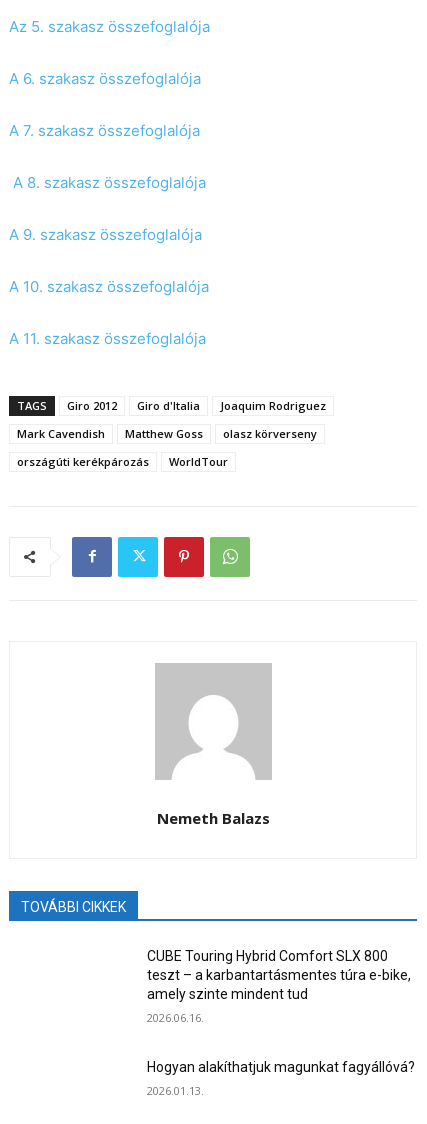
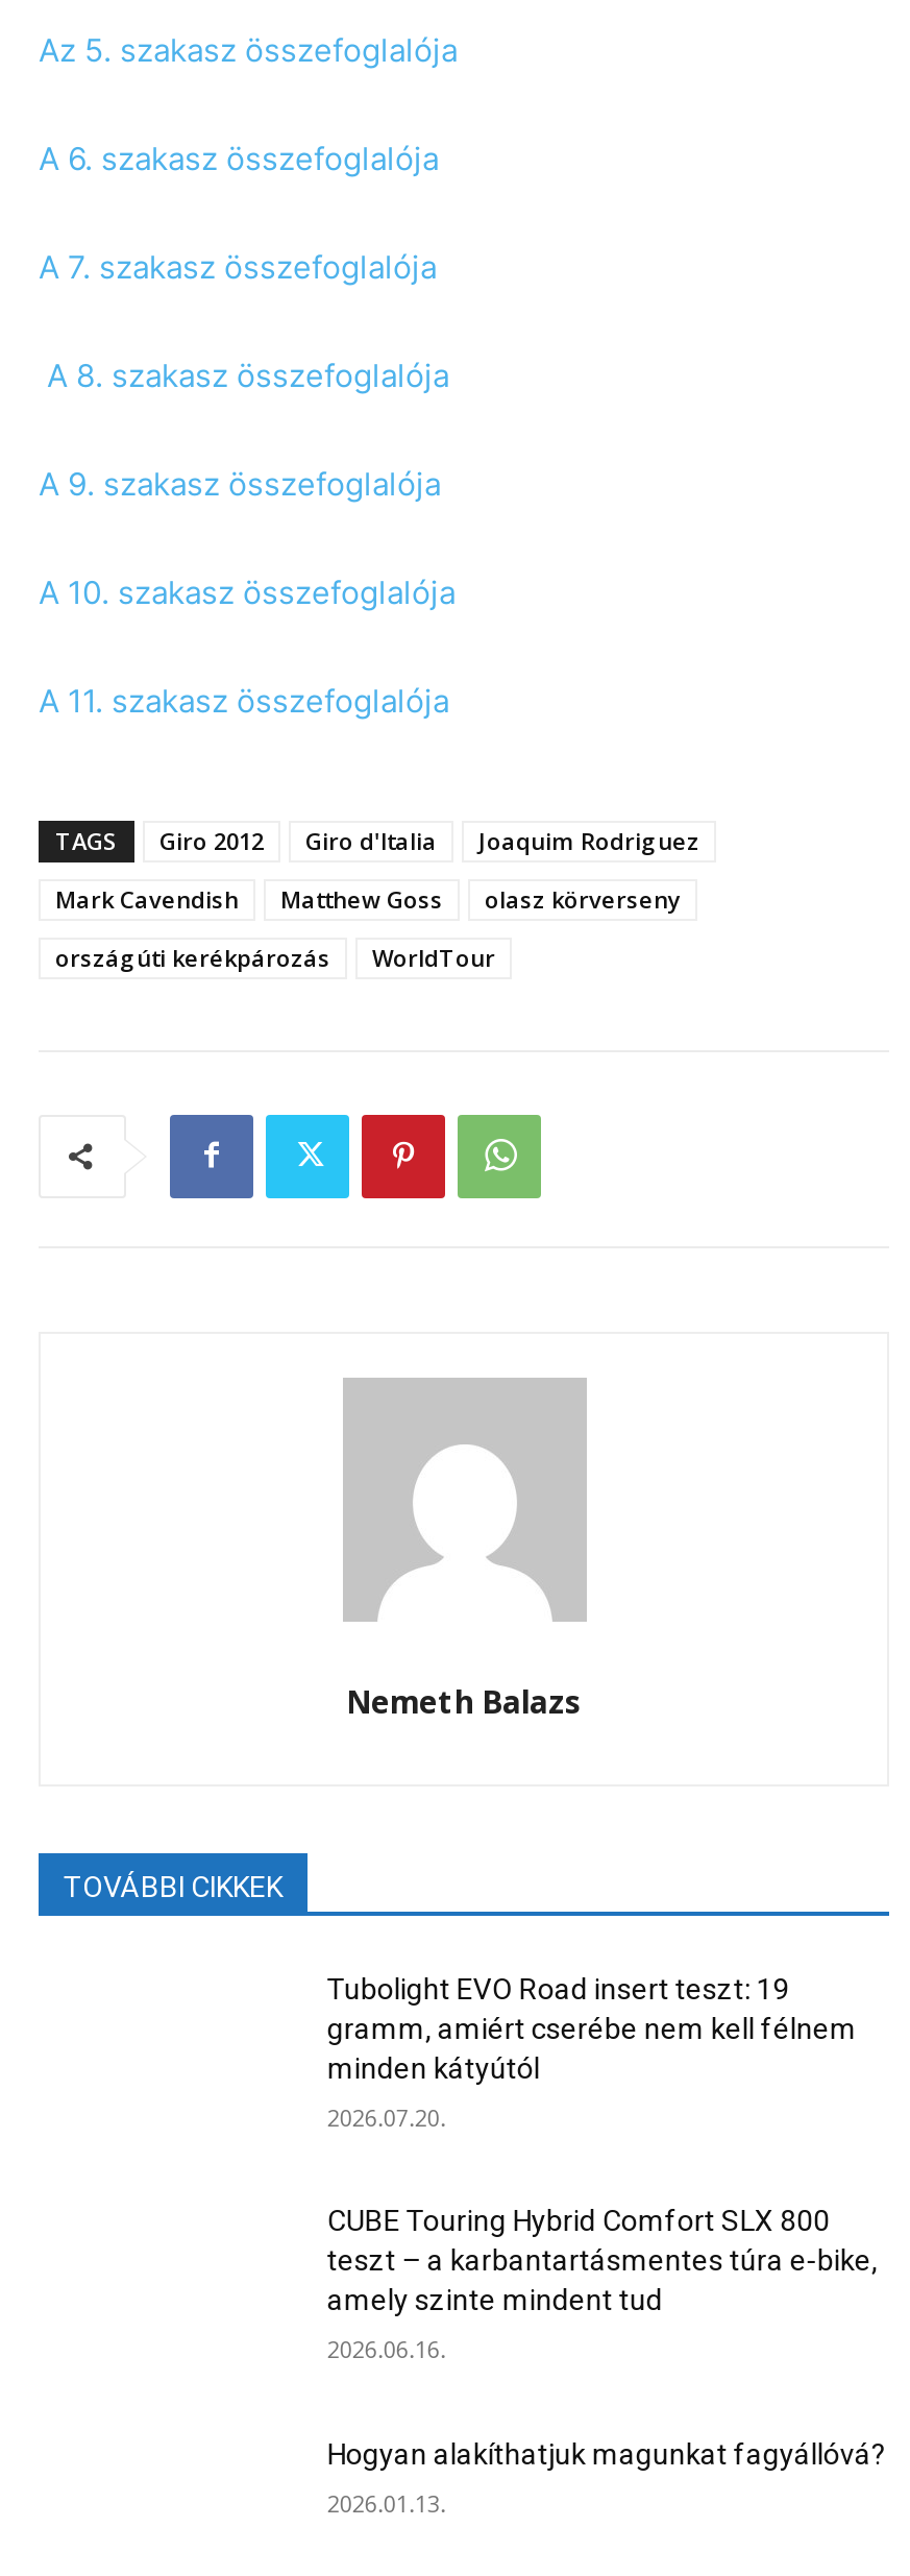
+ Tubolight EVO Road insert teszt: 19
+ gramm, amiért cserébe nem kell félnem
+ minden kátyútól
+ 2026.07.20.
